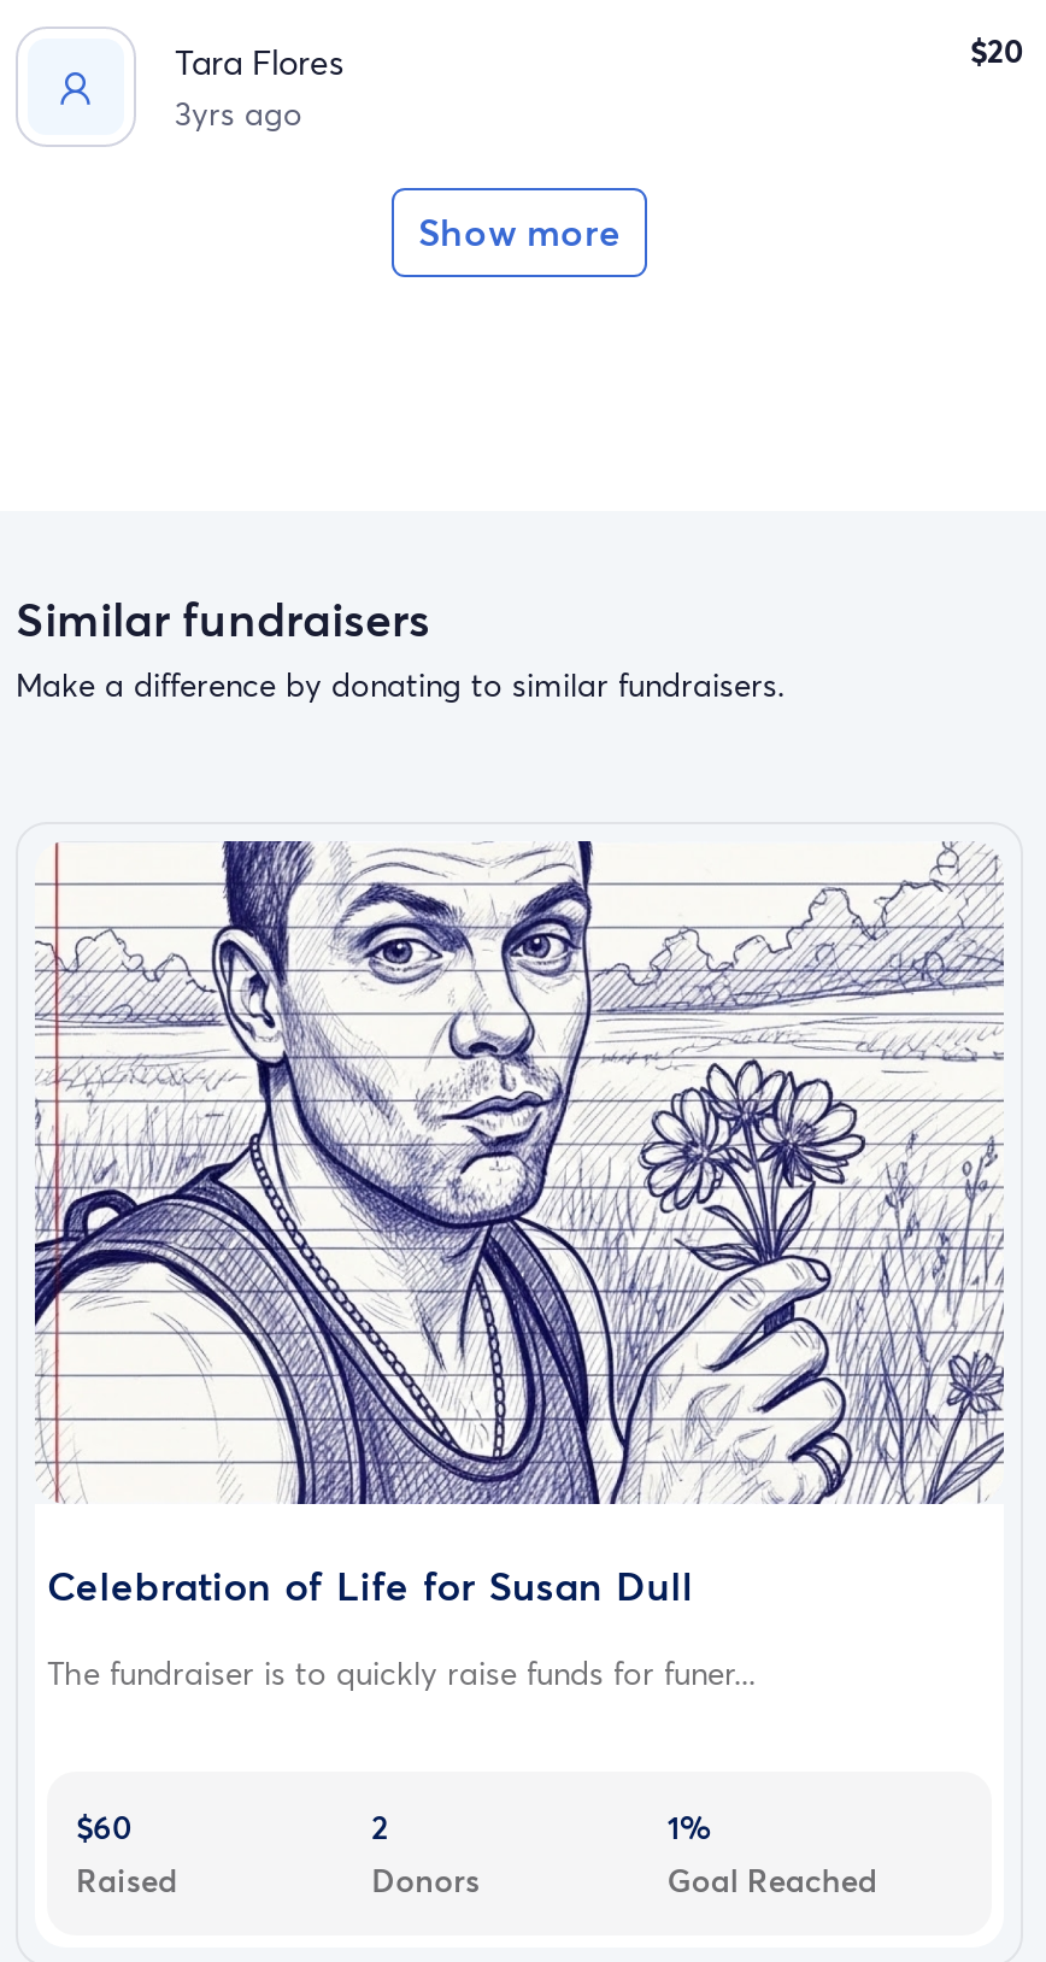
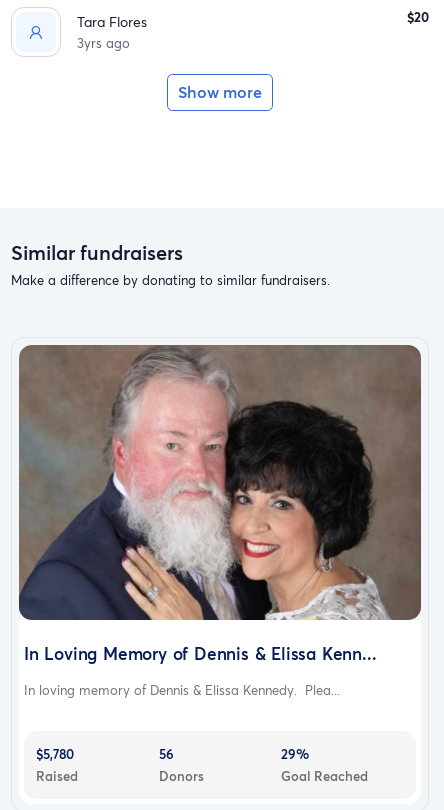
- [image]
- Celebration of Life for Susan Dull
+ [image]
+ In Loving Memory of Dennis & Elissa Kenn...

- The fundraiser is to quickly raise funds for funer...
+ In loving memory of Dennis & Elissa Kennedy. Plea...

- $60
+ $5,780

- 2
+ 56

- 1%
+ 29%
